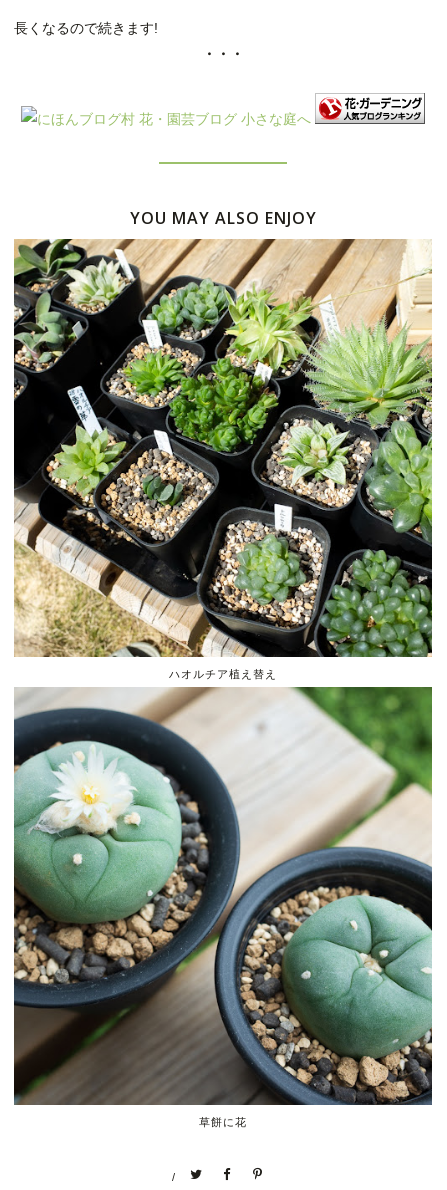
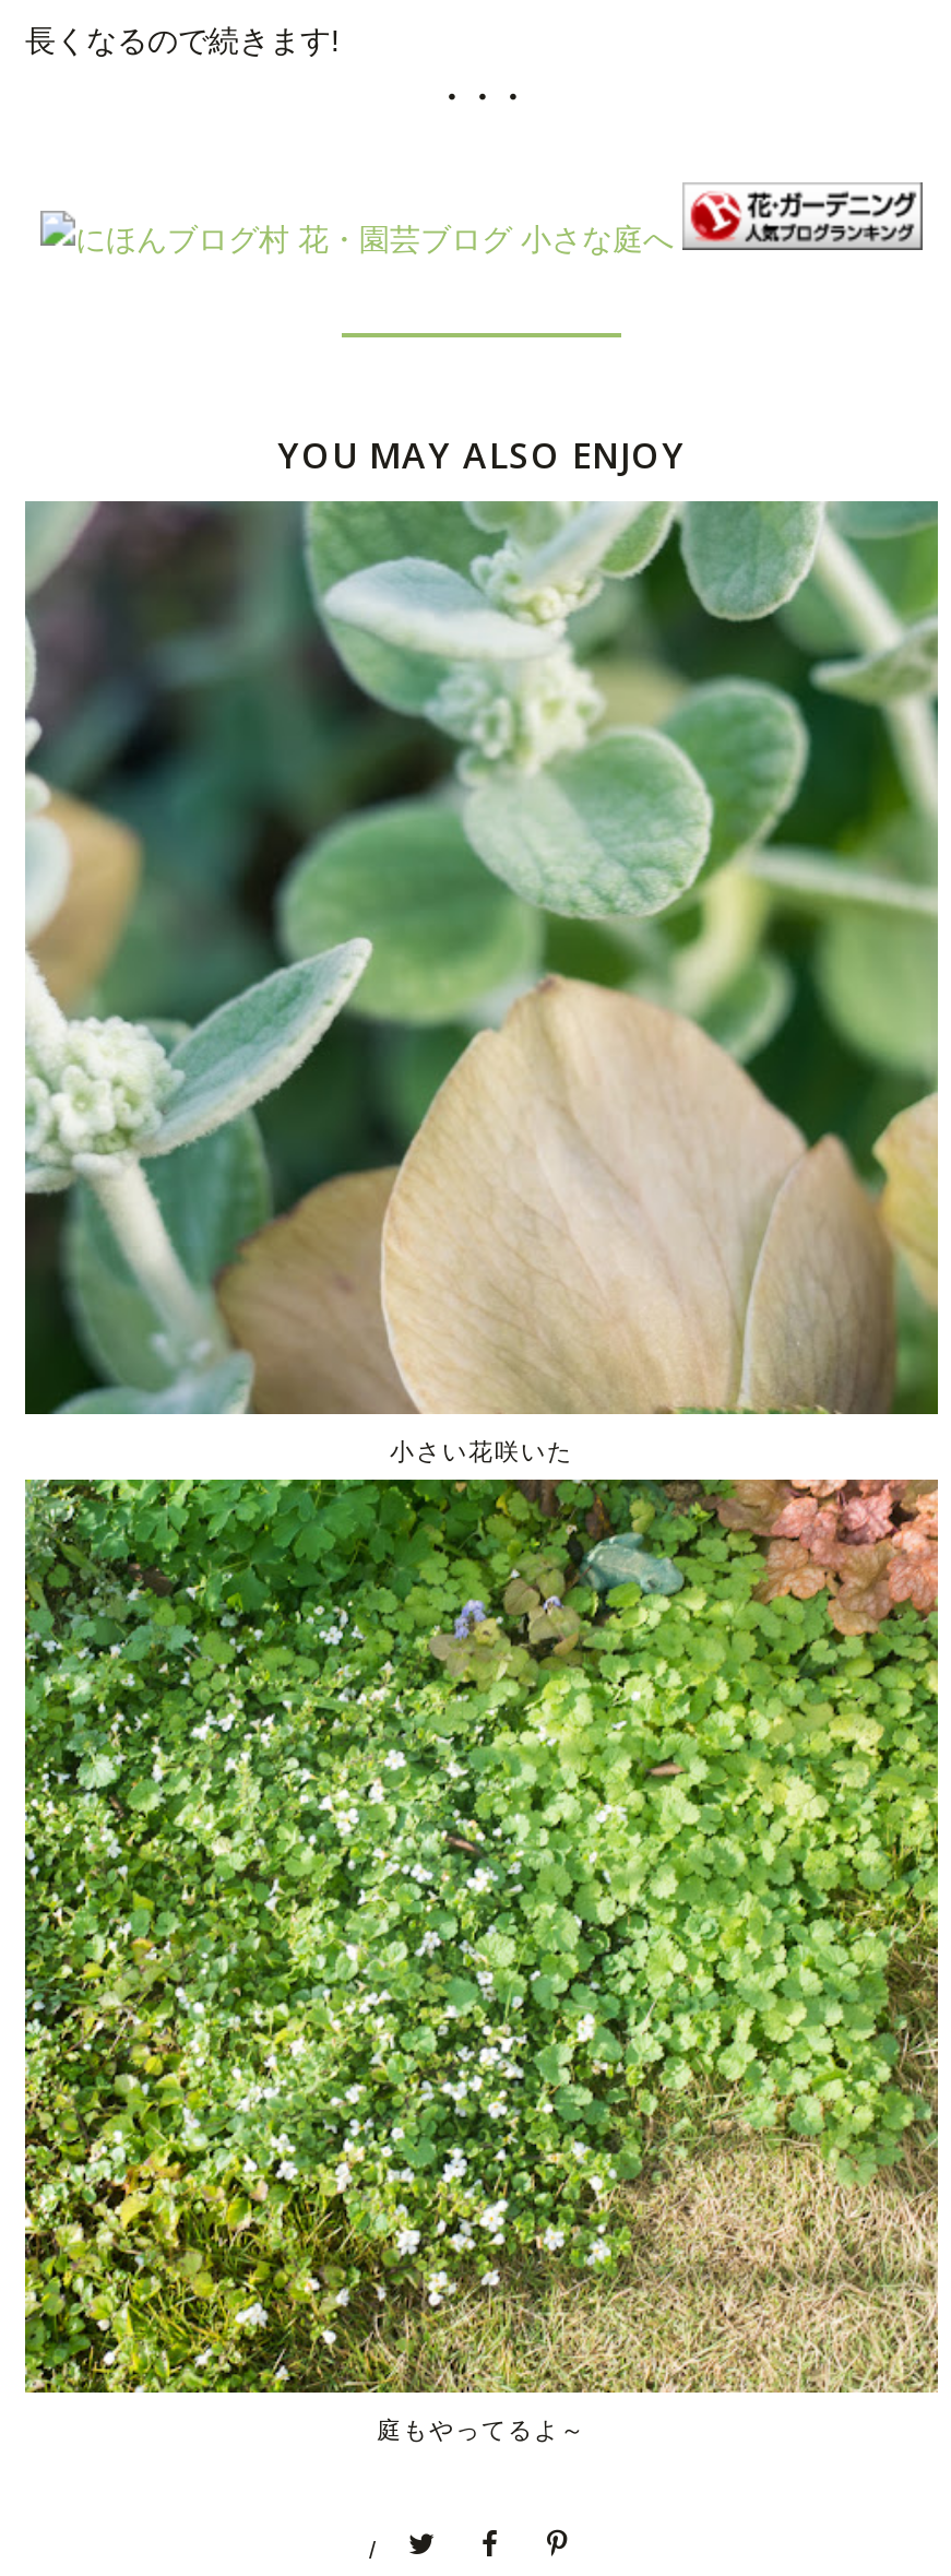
- [image]
- ハオルチア植え替え
+ [image]
+ 小さい花咲いた

- [image]
- 草餅に花
+ [image]
+ 庭もやってるよ～
